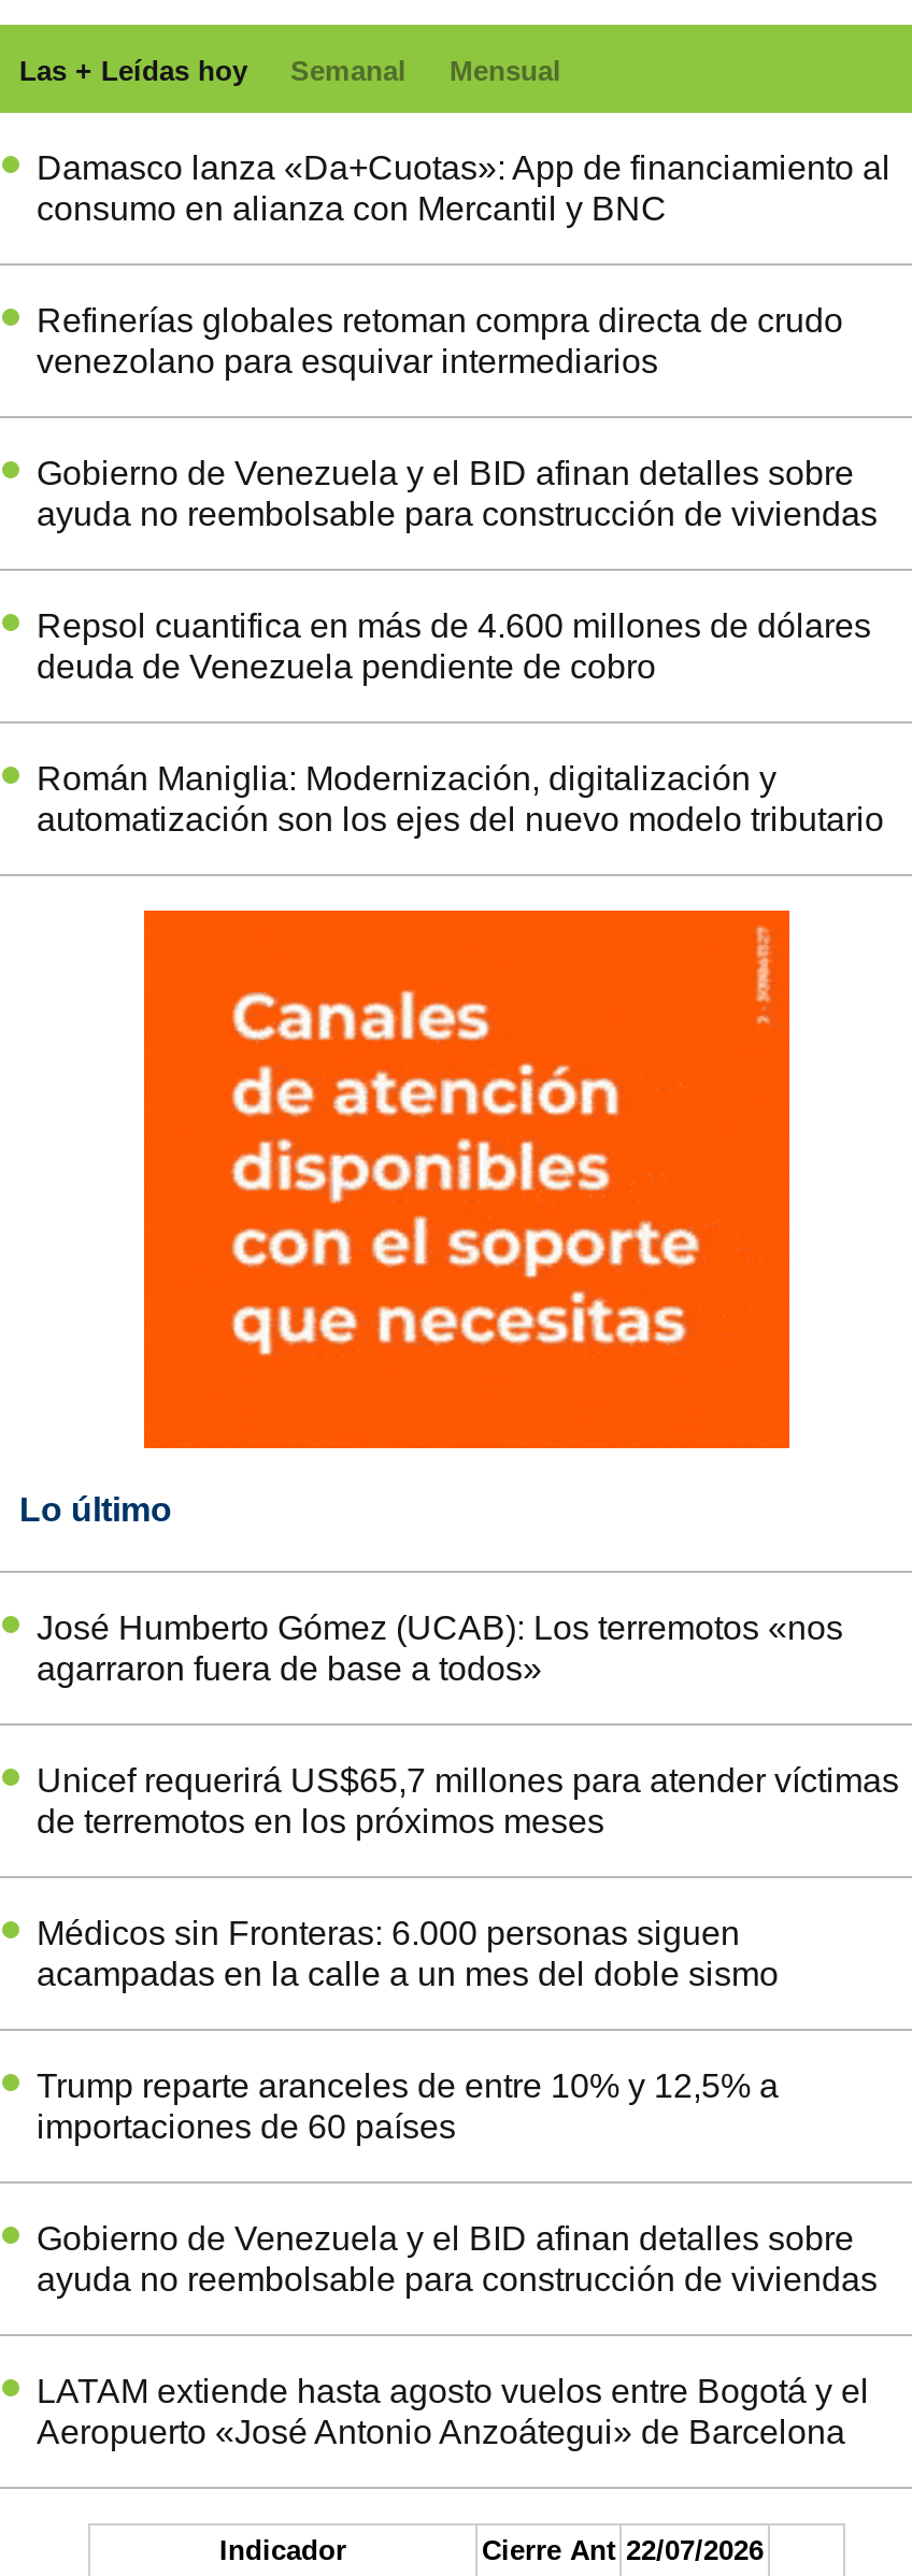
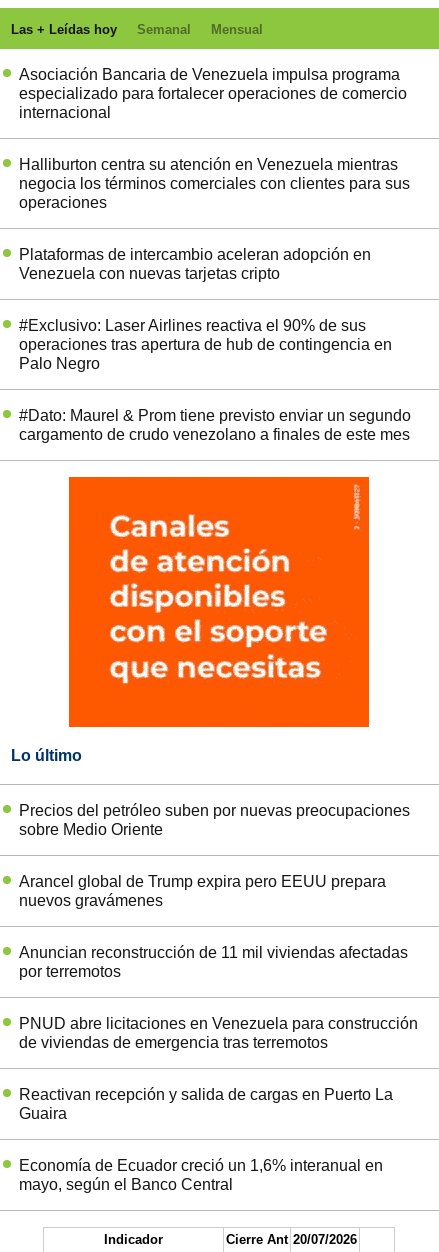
- Damasco lanza «Da+Cuotas»: App de financiamiento al
- consumo en alianza con Mercantil y BNC
+ Asociación Bancaria de Venezuela impulsa programa
+ especializado para fortalecer operaciones de comercio
+ internacional

- Refinerías globales retoman compra directa de crudo
- venezolano para esquivar intermediarios
+ Halliburton centra su atención en Venezuela mientras
+ negocia los términos comerciales con clientes para sus
+ operaciones

- Gobierno de Venezuela y el BID afinan detalles sobre
- ayuda no reembolsable para construcción de viviendas
+ Plataformas de intercambio aceleran adopción en
+ Venezuela con nuevas tarjetas cripto

- Repsol cuantifica en más de 4.600 millones de dólares
- deuda de Venezuela pendiente de cobro
+ #Exclusivo: Laser Airlines reactiva el 90% de sus
+ operaciones tras apertura de hub de contingencia en
+ Palo Negro

- Román Maniglia: Modernización, digitalización y
- automatización son los ejes del nuevo modelo tributario
+ #Dato: Maurel & Prom tiene previsto enviar un segundo
+ cargamento de crudo venezolano a finales de este mes

- José Humberto Gómez (UCAB): Los terremotos «nos
- agarraron fuera de base a todos»
+ Precios del petróleo suben por nuevas preocupaciones
+ sobre Medio Oriente

- Unicef requerirá US$65,7 millones para atender víctimas
- de terremotos en los próximos meses
+ Arancel global de Trump expira pero EEUU prepara
+ nuevos gravámenes

- Médicos sin Fronteras: 6.000 personas siguen
- acampadas en la calle a un mes del doble sismo
+ Anuncian reconstrucción de 11 mil viviendas afectadas
+ por terremotos

- Trump reparte aranceles de entre 10% y 12,5% a
- importaciones de 60 países
+ PNUD abre licitaciones en Venezuela para construcción
+ de viviendas de emergencia tras terremotos

- Gobierno de Venezuela y el BID afinan detalles sobre
- ayuda no reembolsable para construcción de viviendas
+ Reactivan recepción y salida de cargas en Puerto La
+ Guaira

- LATAM extiende hasta agosto vuelos entre Bogotá y el
- Aeropuerto «José Antonio Anzoátegui» de Barcelona
+ Economía de Ecuador creció un 1,6% interanual en
+ mayo, según el Banco Central

- Cierre Ant 22/07/2026
+ Cierre Ant 20/07/2026
